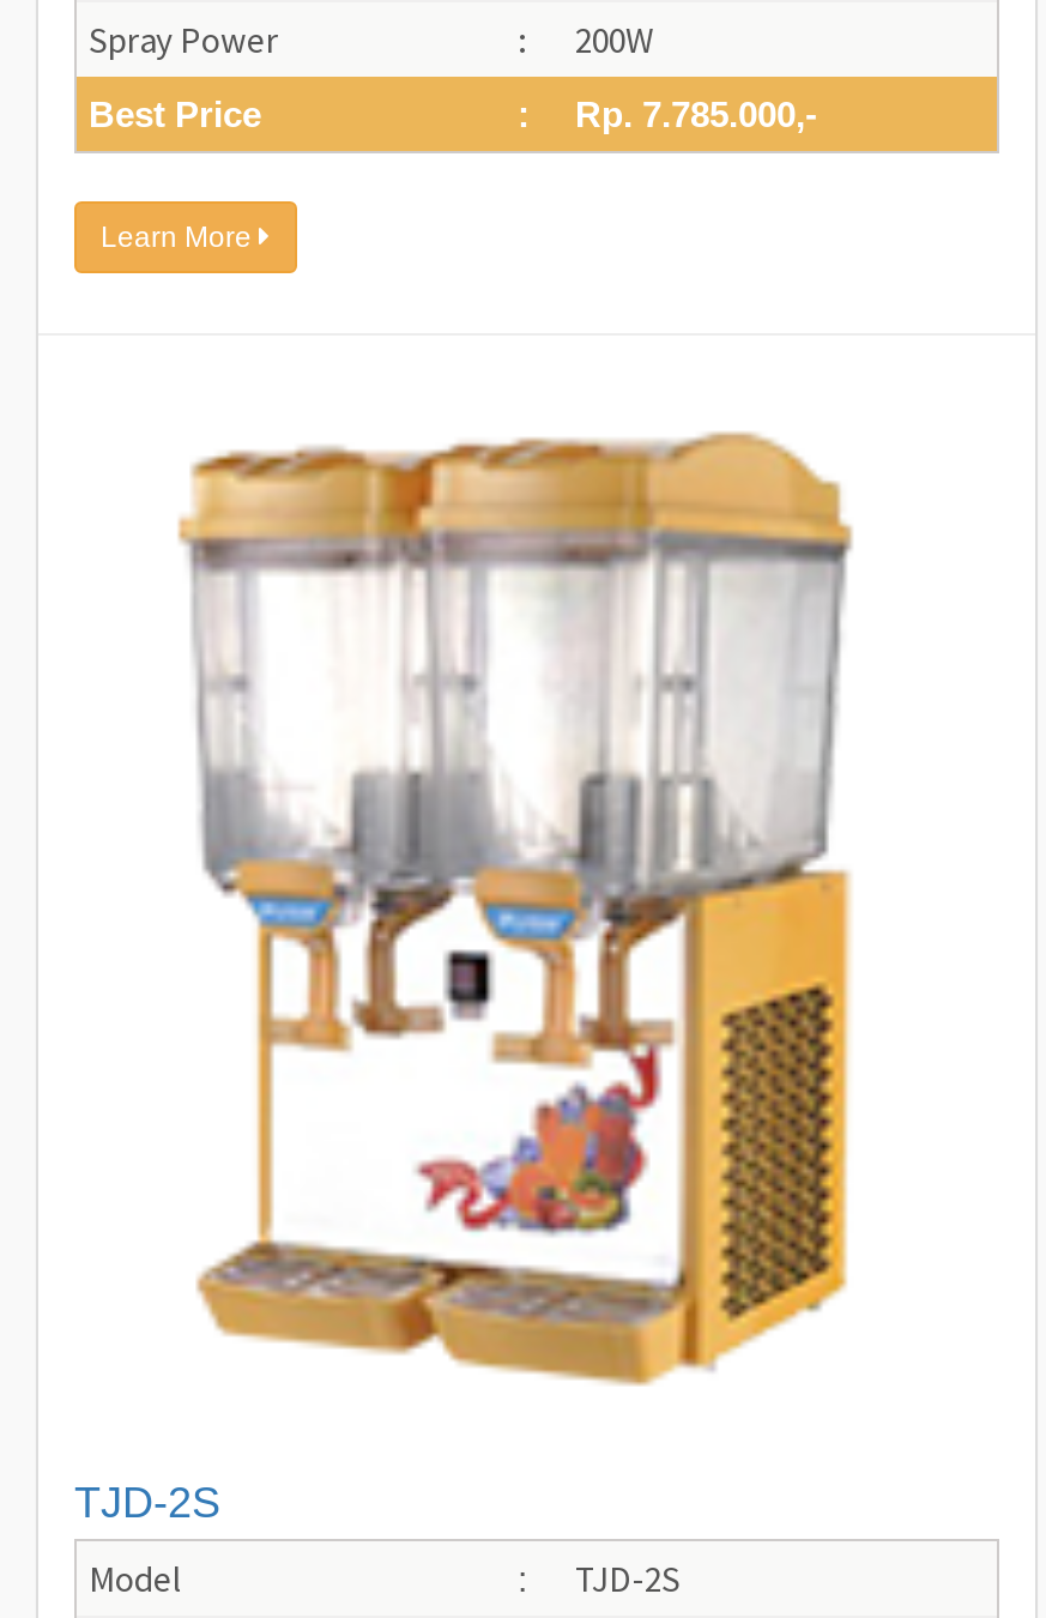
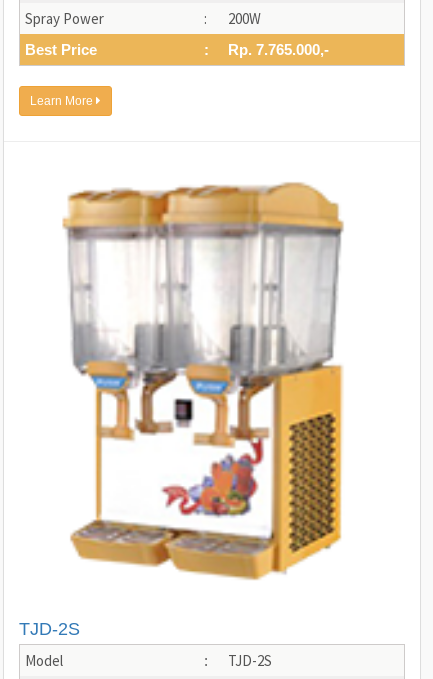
- Rp. 7.785.000,-
+ Rp. 7.765.000,-
